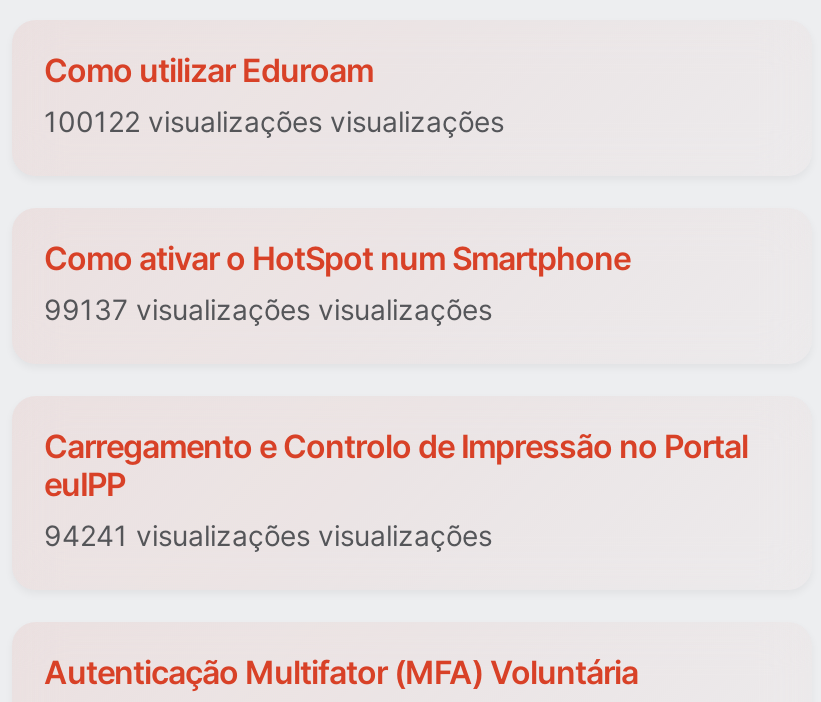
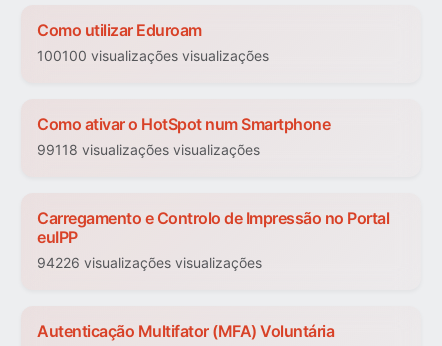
- 100122 visualizações visualizações
+ 100100 visualizações visualizações

- 99137 visualizações visualizações
+ 99118 visualizações visualizações

- 94241 visualizações visualizações
+ 94226 visualizações visualizações
